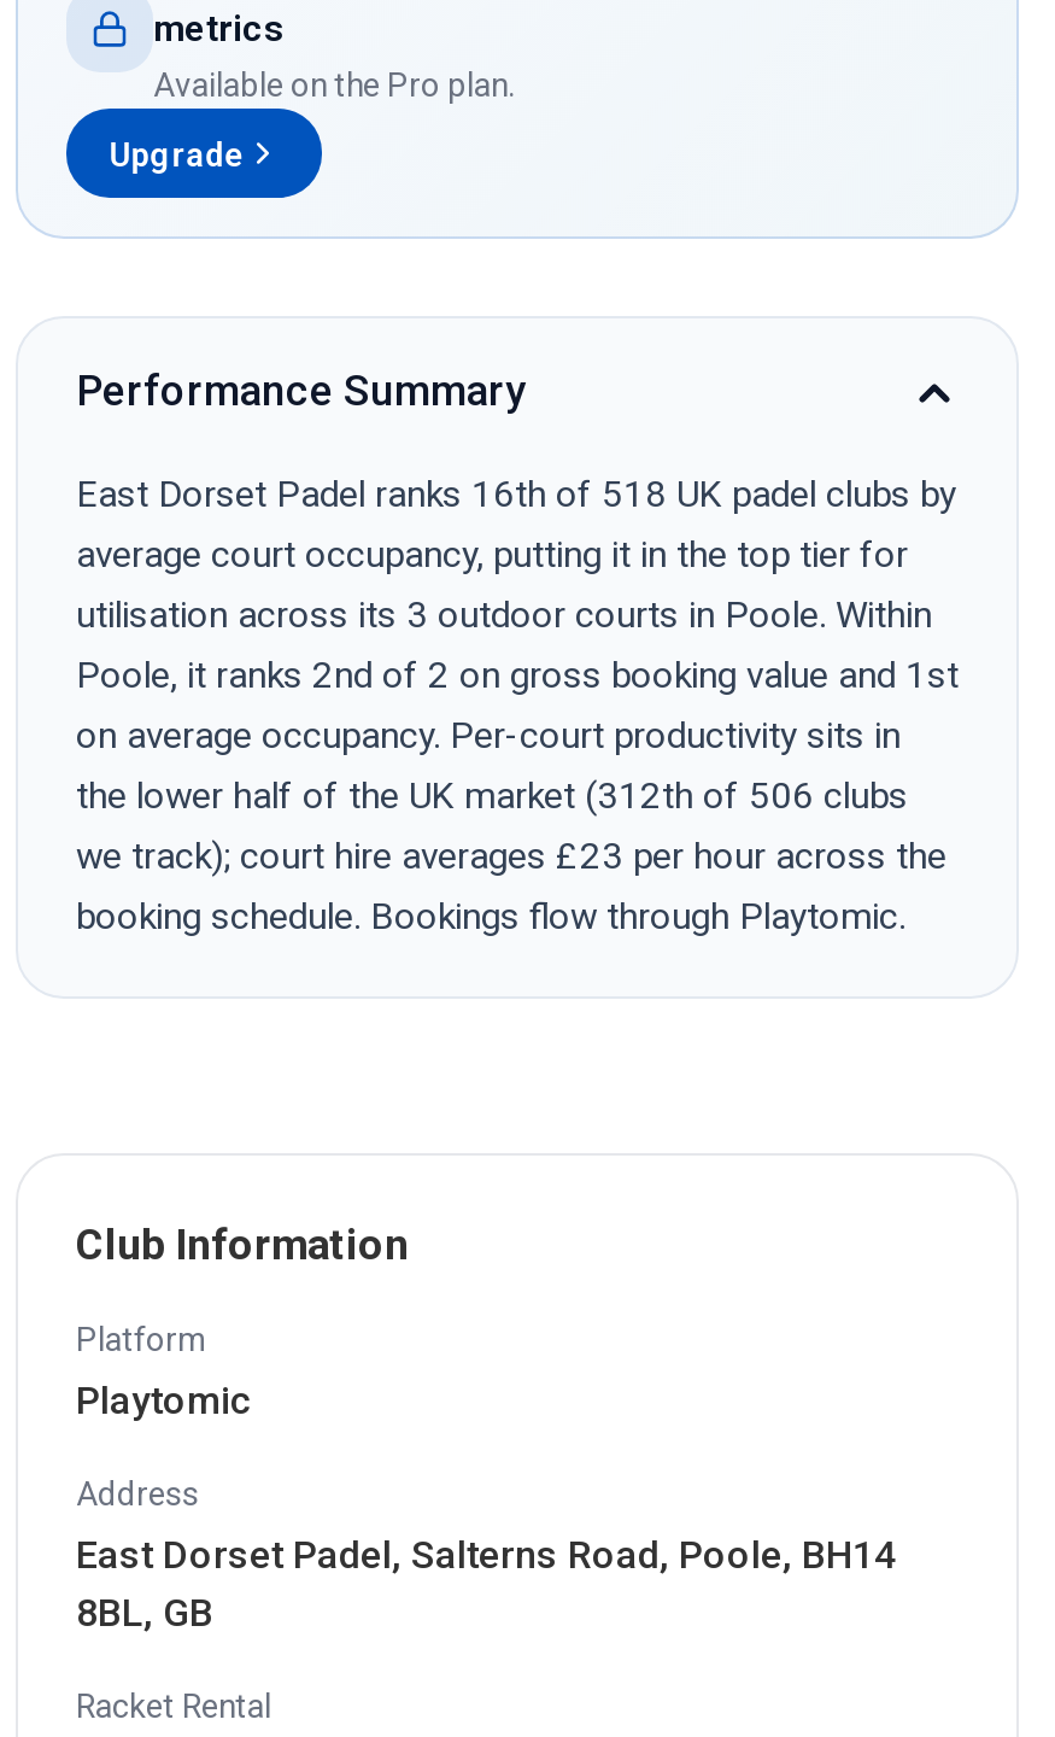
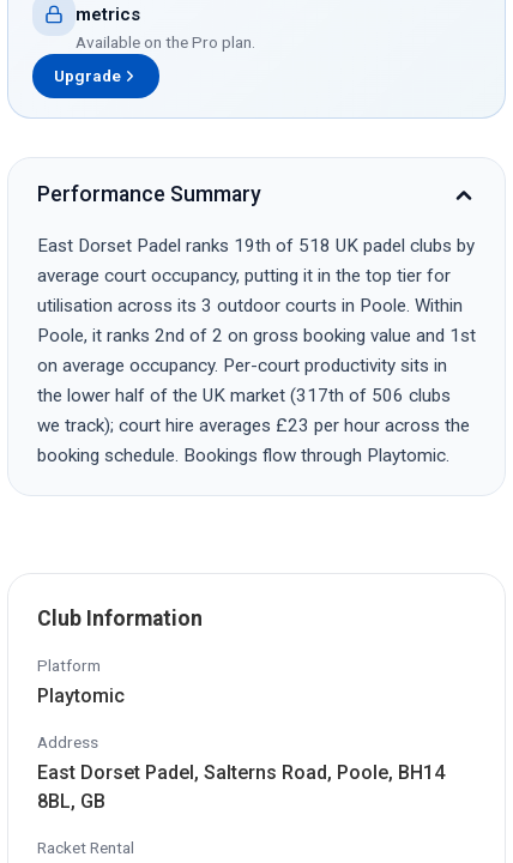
- East Dorset Padel ranks 16th of 518 UK padel clubs by
+ East Dorset Padel ranks 19th of 518 UK padel clubs by

- the lower half of the UK market (312th of 506 clubs
+ the lower half of the UK market (317th of 506 clubs
